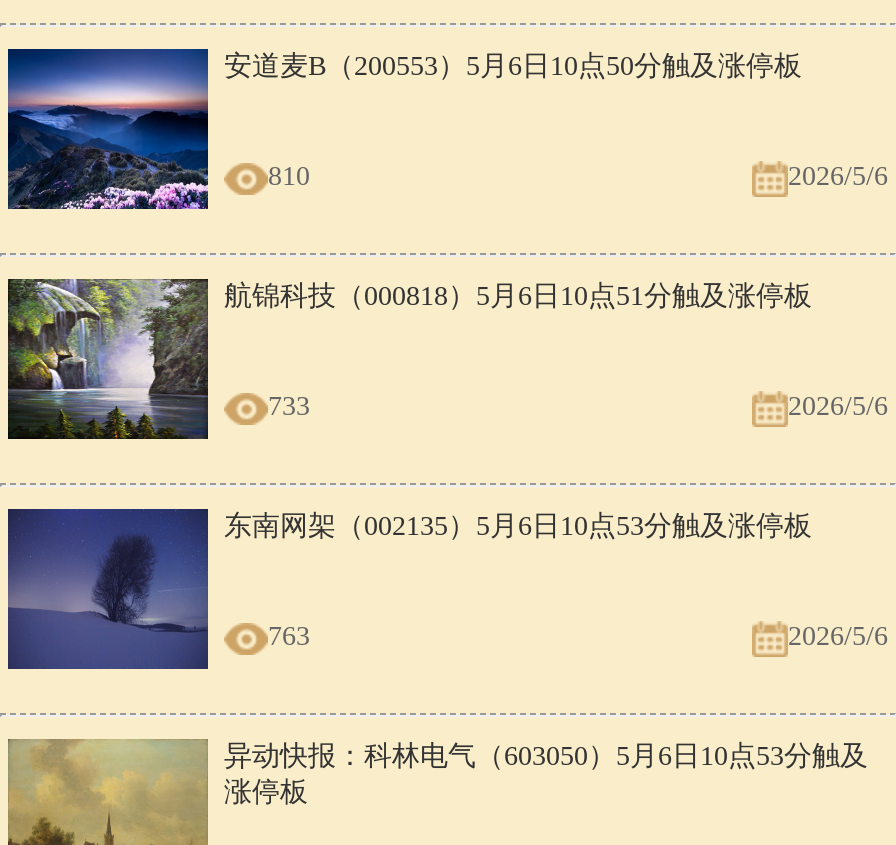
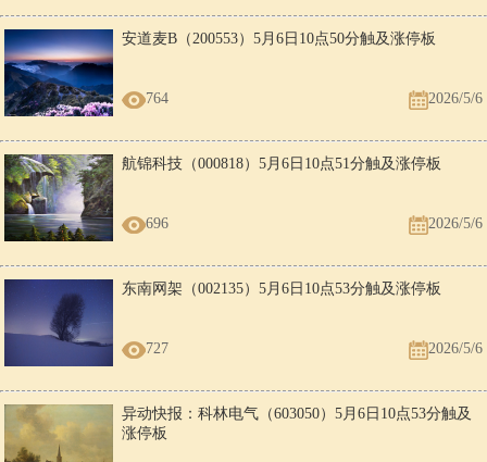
- 810
+ 764

- 733
+ 696

- 763
+ 727
